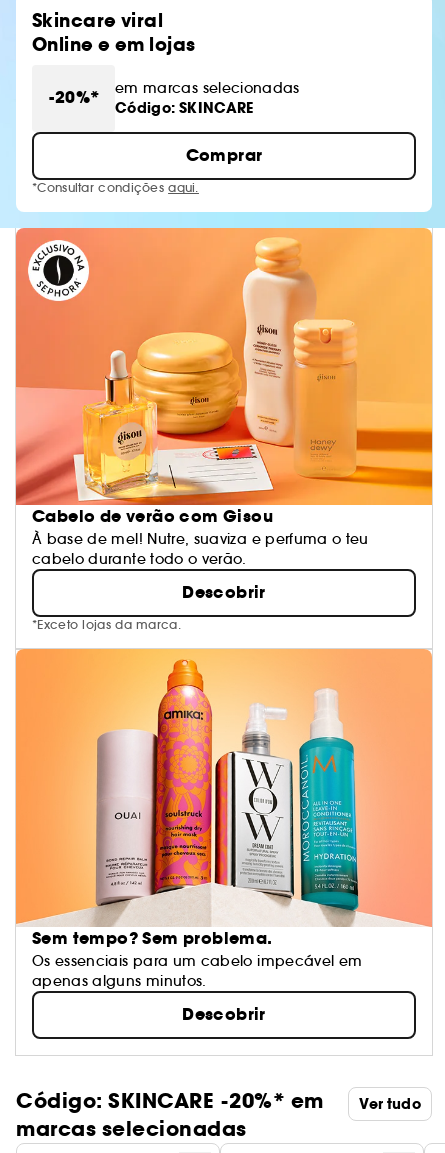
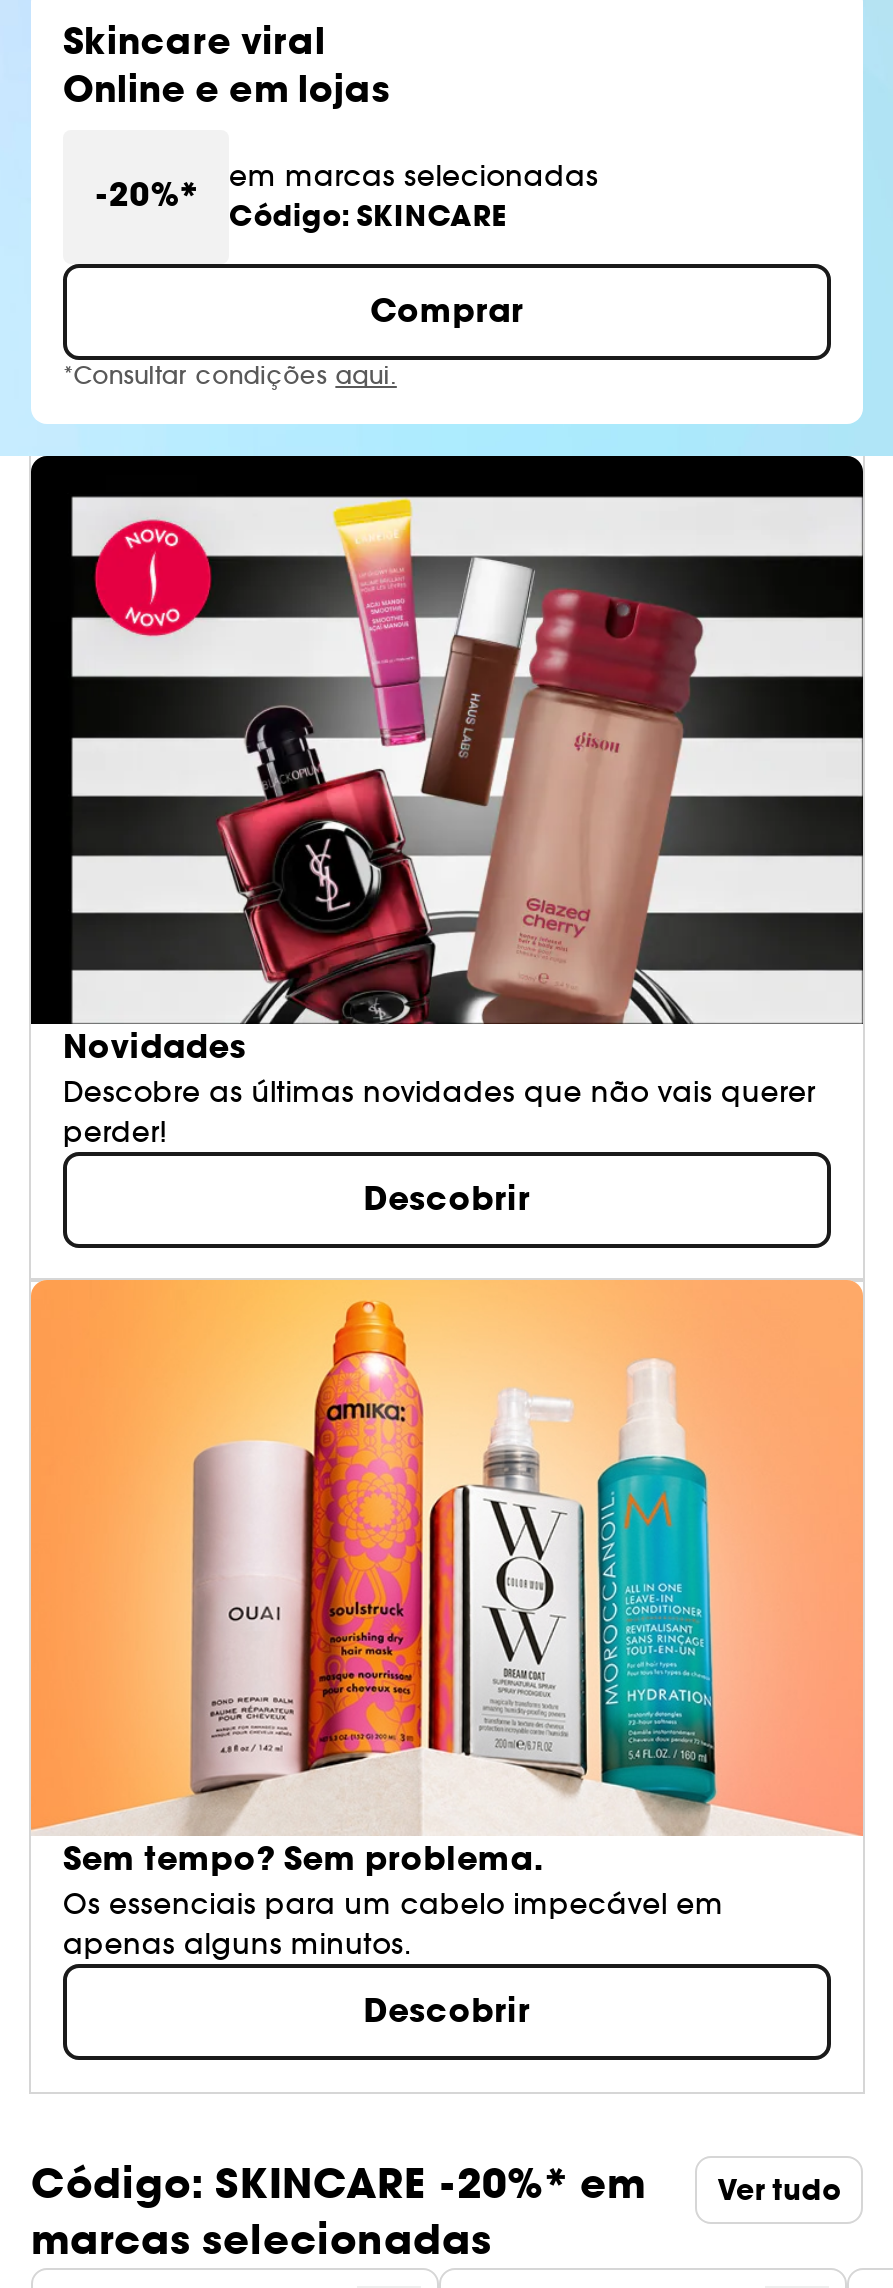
- [image]
- Cabelo de verão com Gisou
- À base de mel! Nutre, suaviza e perfuma o teu
- cabelo durante todo o verão.
+ [image]
+ Novidades
+ Descobre as últimas novidades que não vais querer
+ perder!

- *Exceto lojas da marca.
